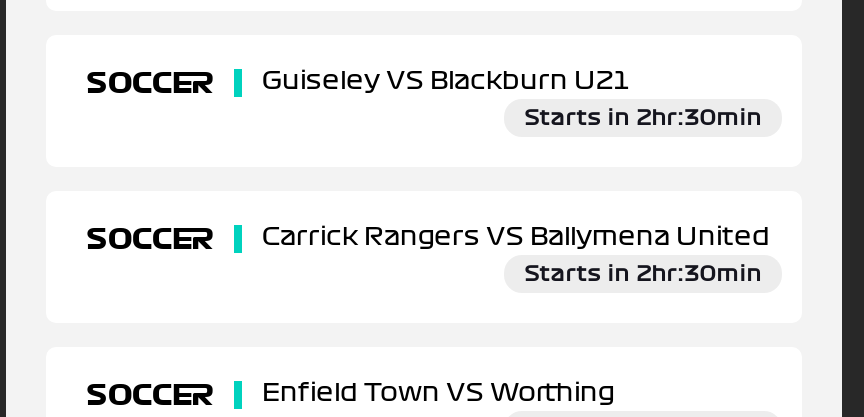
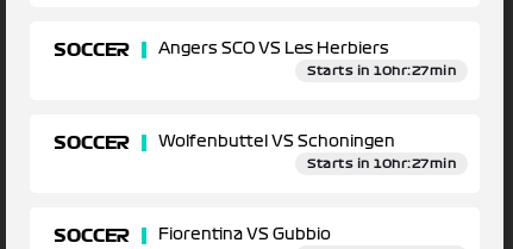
- Guiseley VS Blackburn U21
+ Angers SCO VS Les Herbiers

- Starts in 2hr:30min
+ Starts in 10hr:27min

- Carrick Rangers VS Ballymena United
+ Wolfenbuttel VS Schoningen

- Starts in 2hr:30min
+ Starts in 10hr:27min

- Enfield Town VS Worthing
+ Fiorentina VS Gubbio
